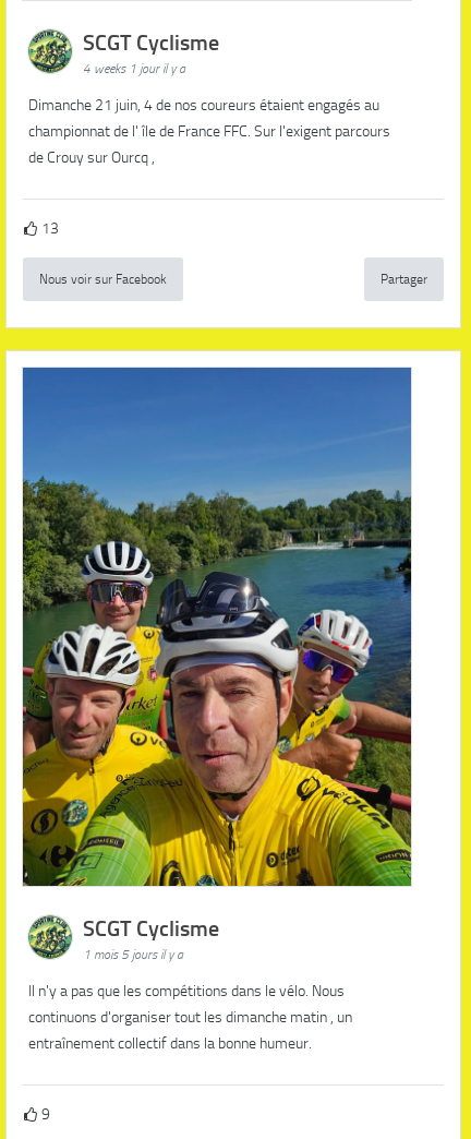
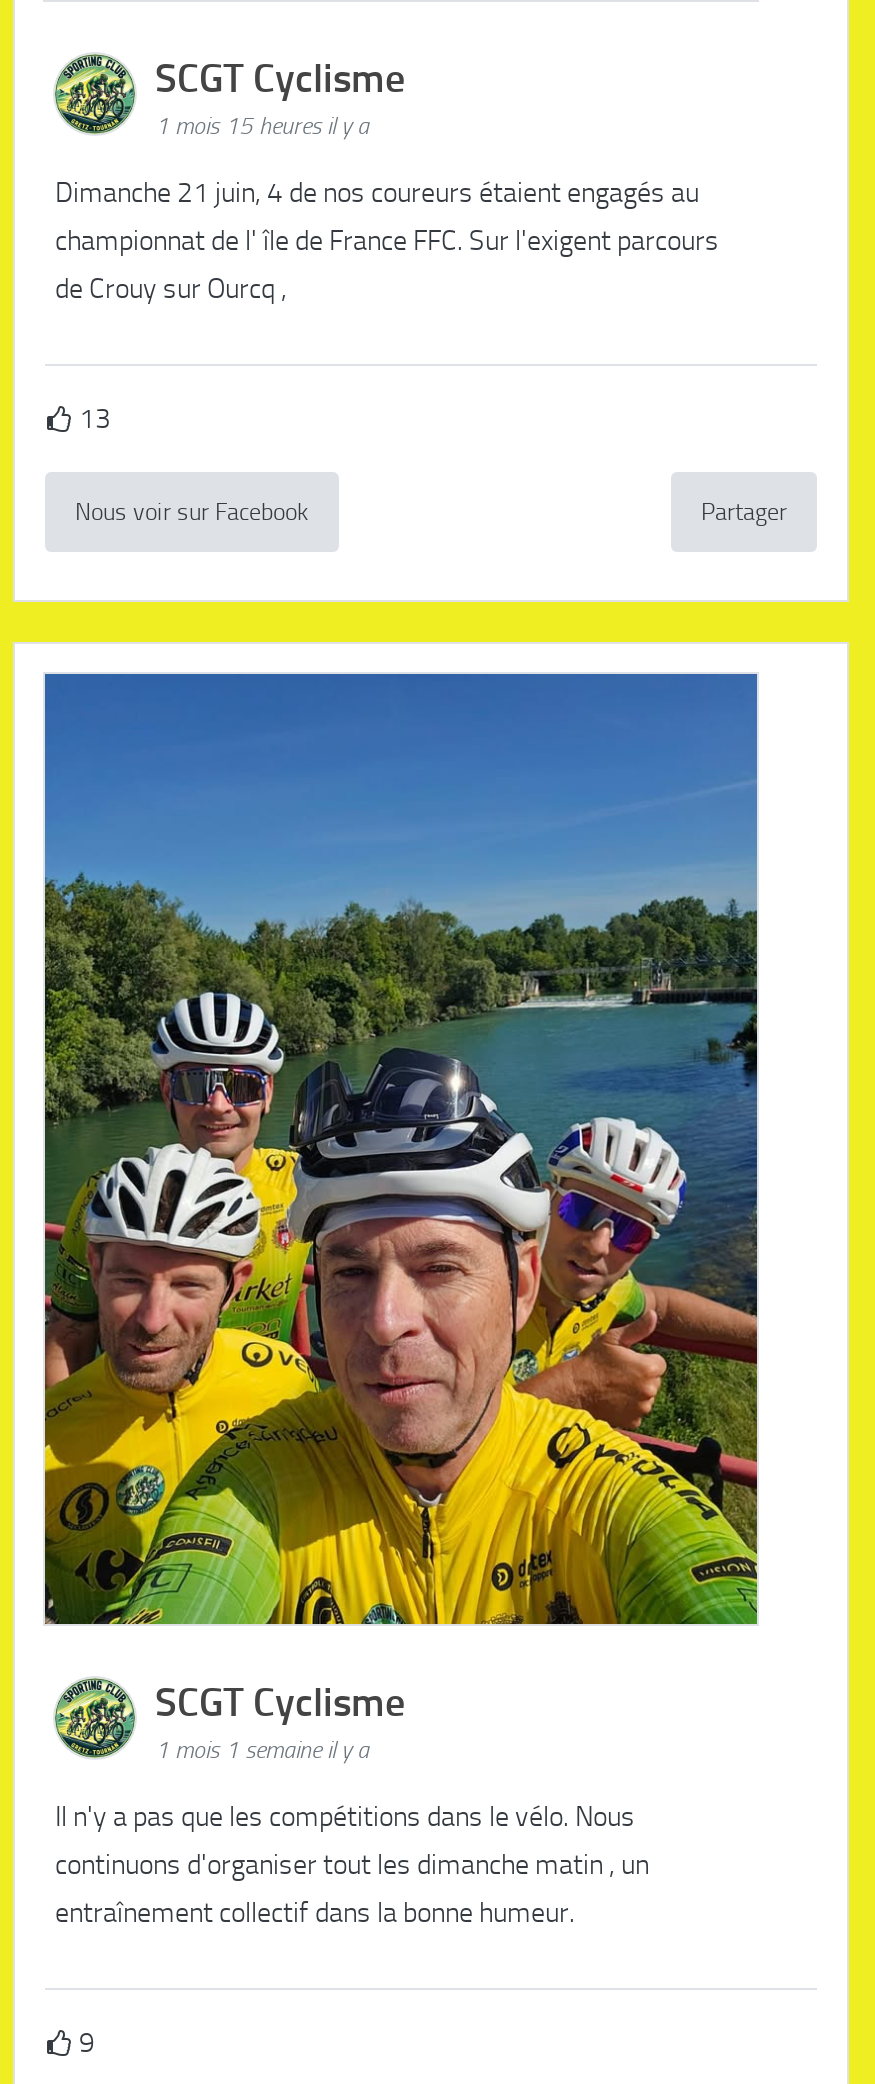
- 4 weeks 1 jour il y a
+ 1 mois 15 heures il y a

- 1 mois 5 jours il y a
+ 1 mois 1 semaine il y a
